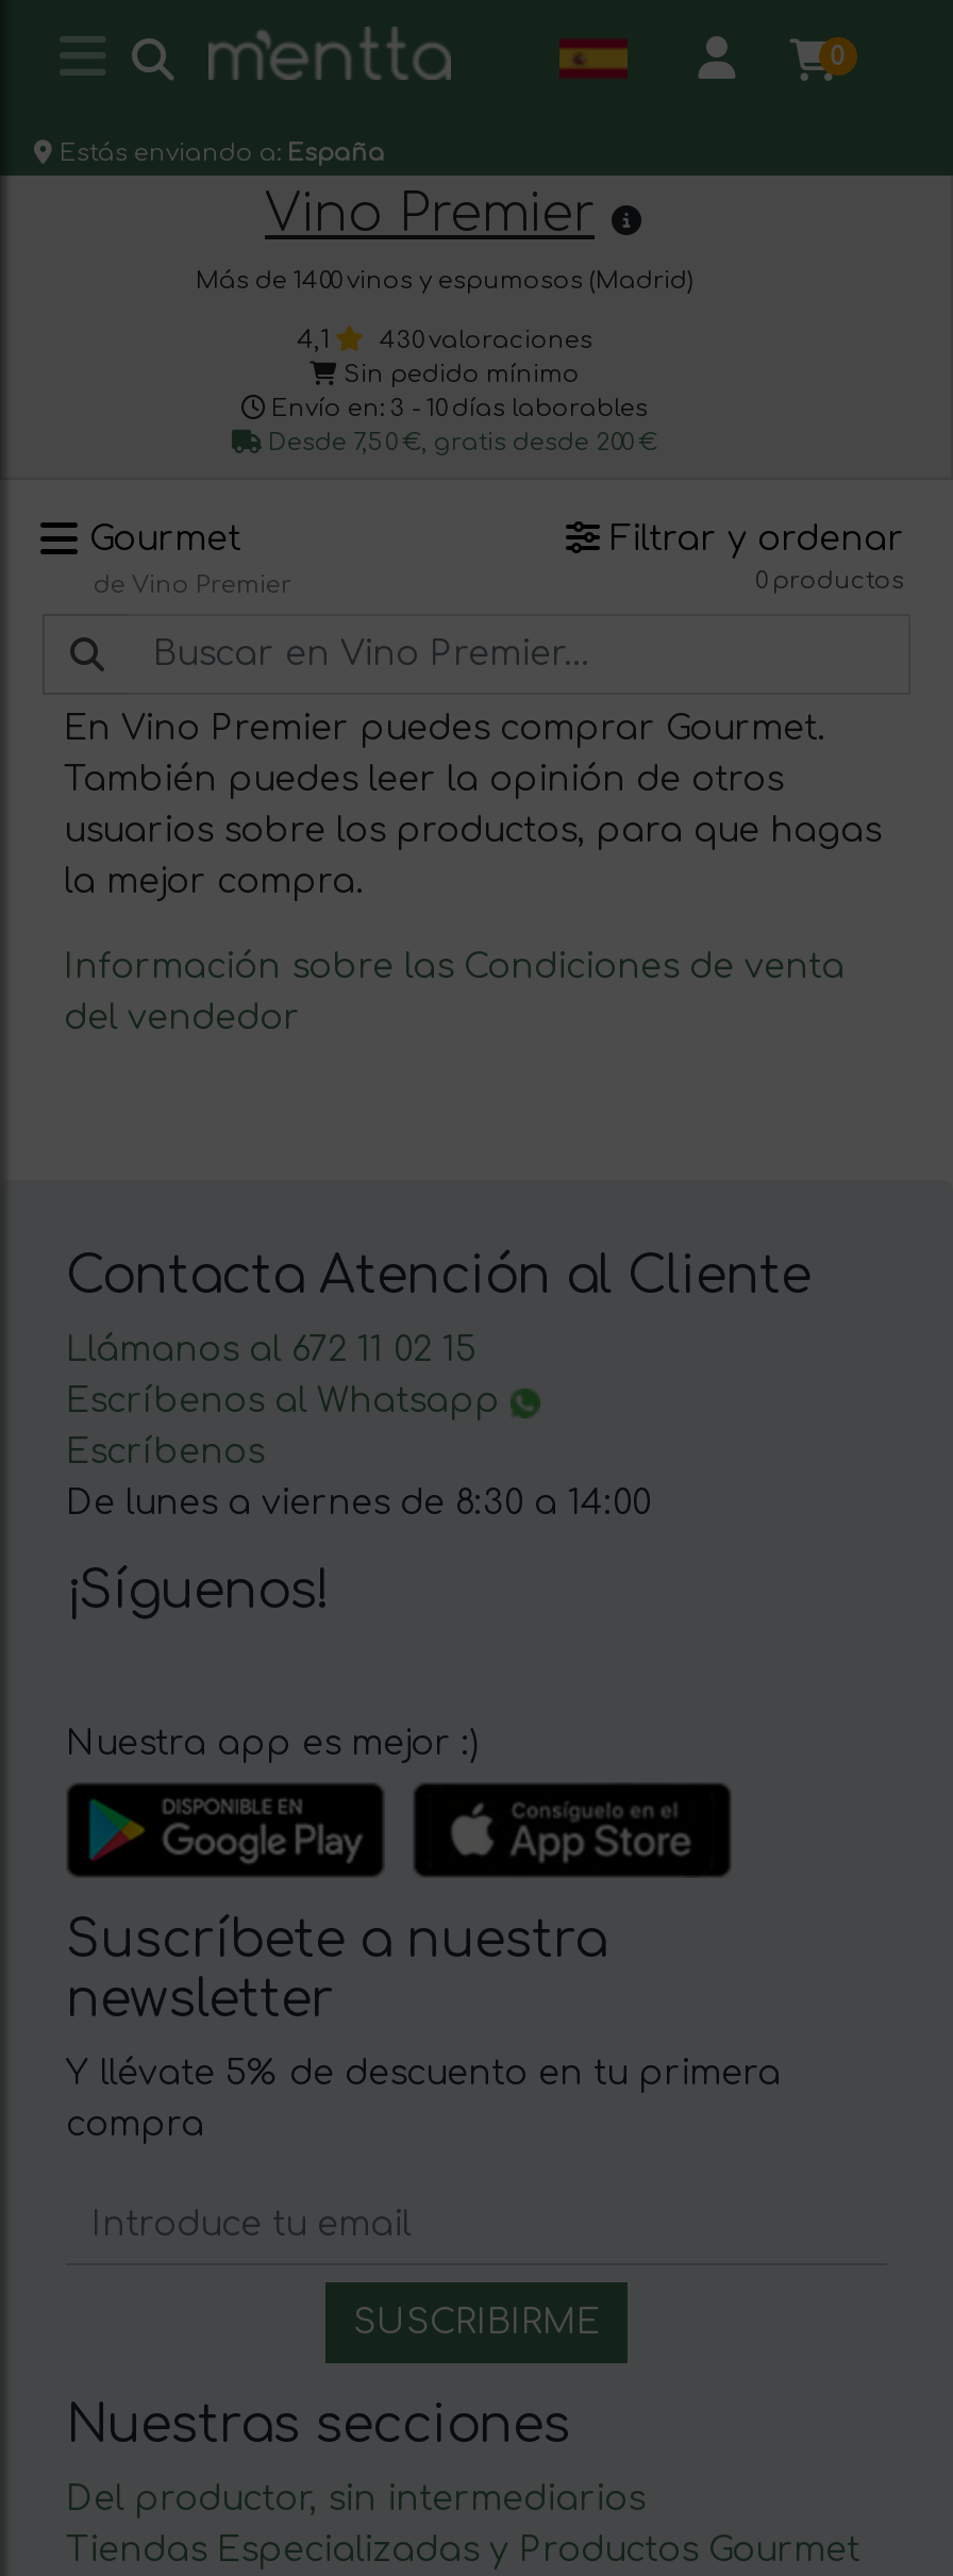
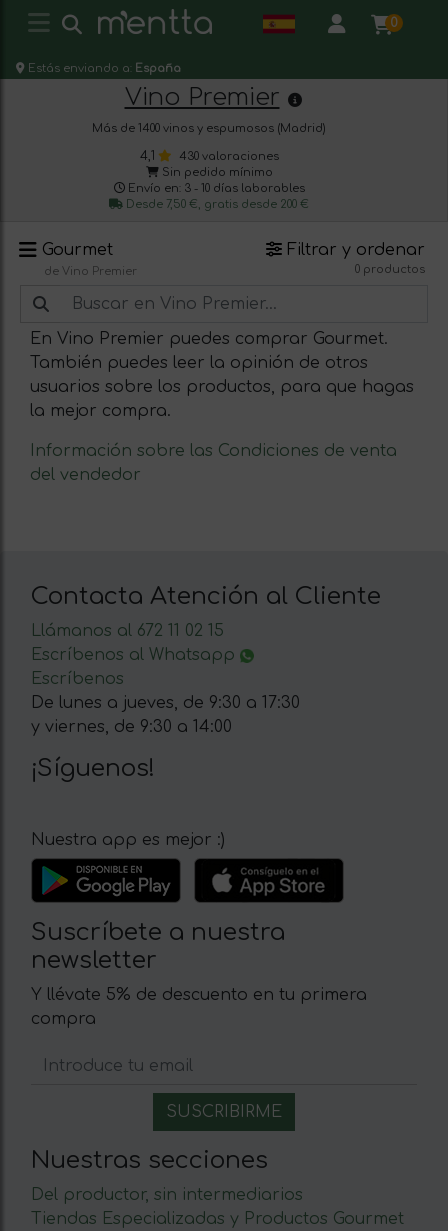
- De lunes a viernes de 8:30 a 14:00
+ De lunes a jueves, de 9:30 a 17:30
+ y viernes, de 9:30 a 14:00
